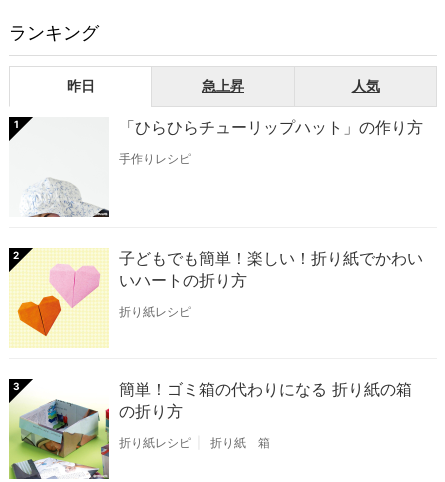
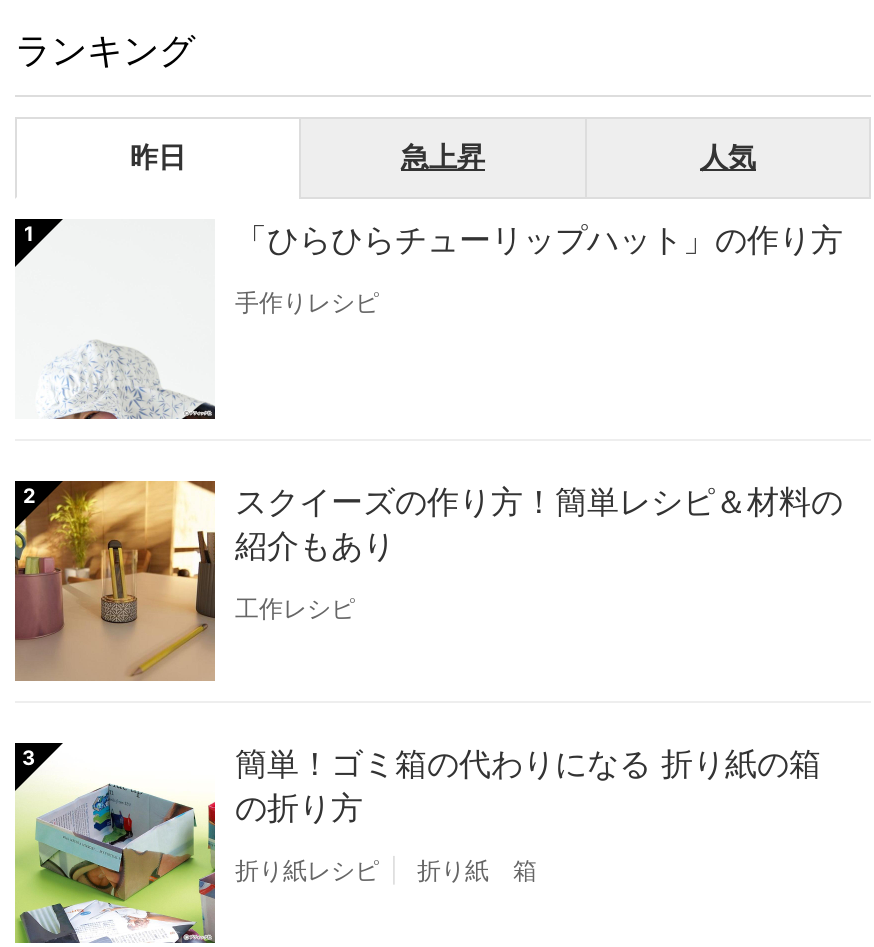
- [image]
- 子どもでも簡単！楽しい！折り紙でかわい
- いハートの折り方
+ [image]
+ スクイーズの作り方！簡単レシピ＆材料の
+ 紹介もあり

- 折り紙レシピ
+ 工作レシピ
